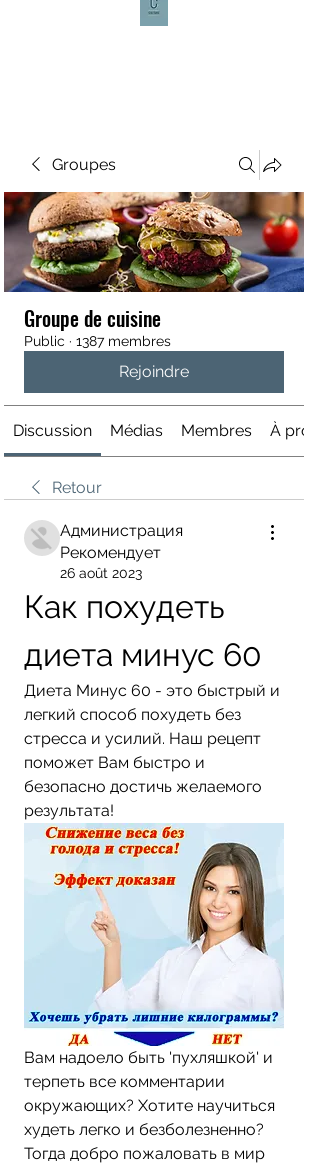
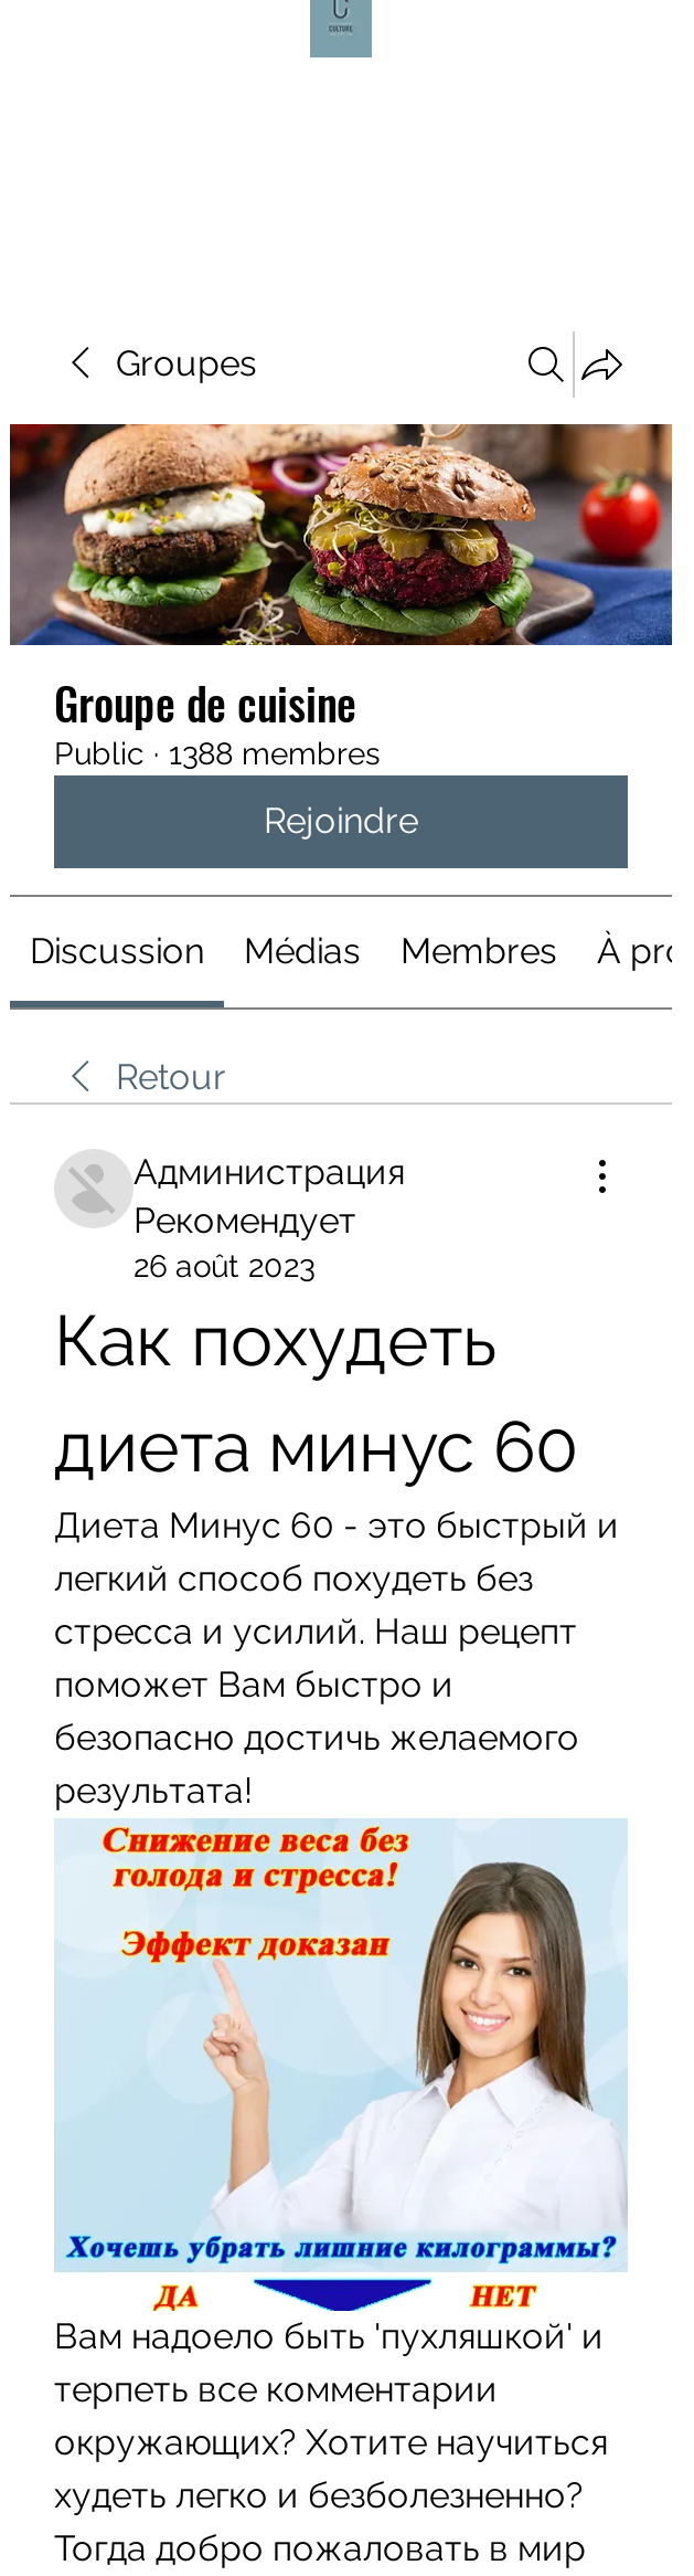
- Public · 1387 membres
+ Public · 1388 membres
